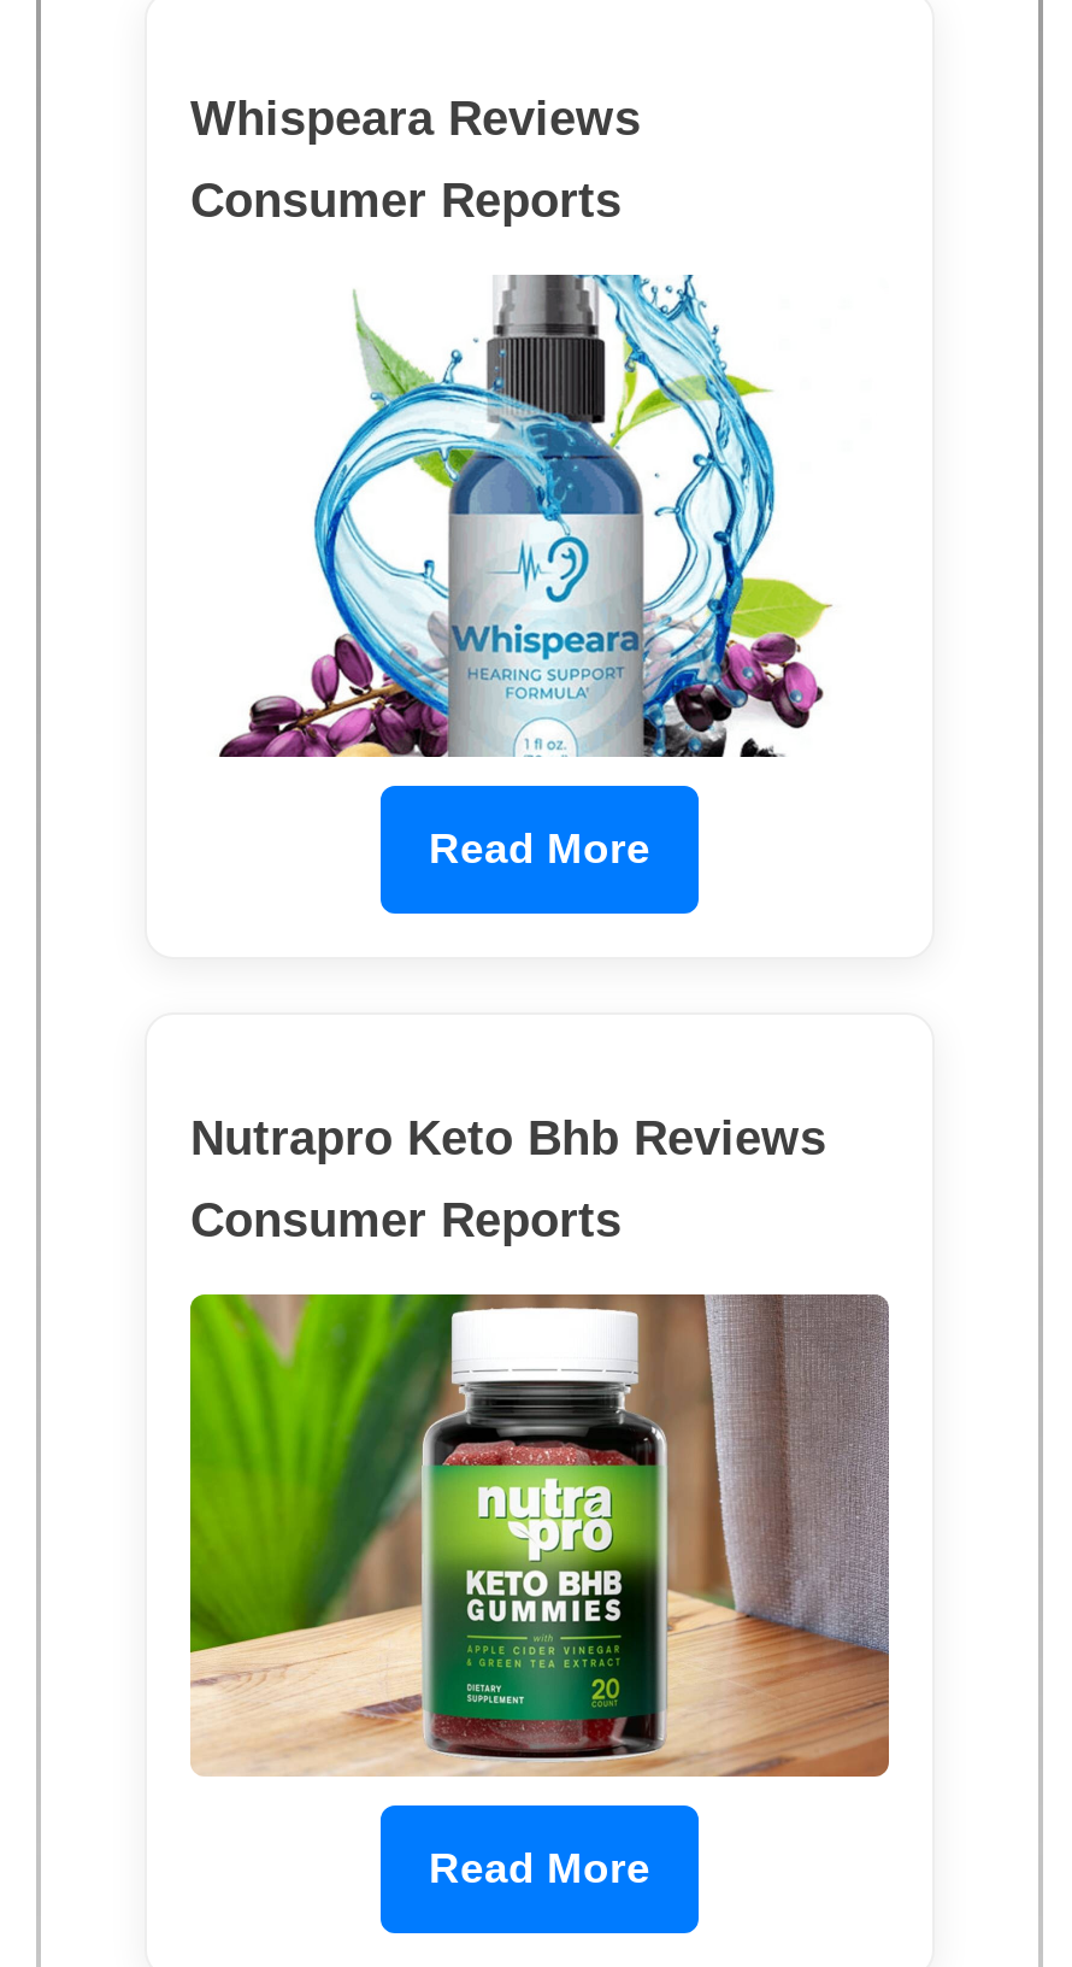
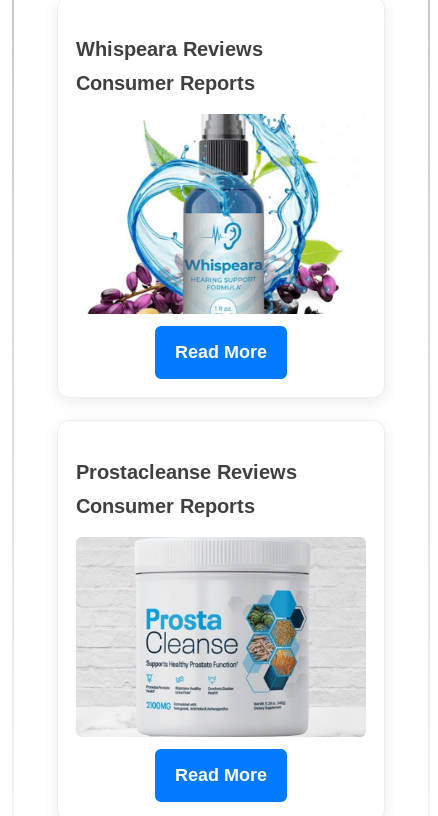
- Nutrapro Keto Bhb Reviews
+ Prostacleanse Reviews

- [image]
+ [image]
